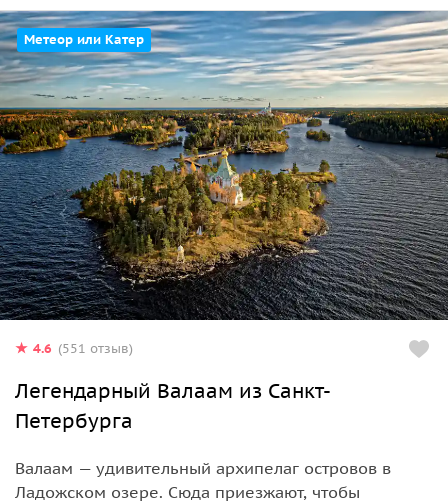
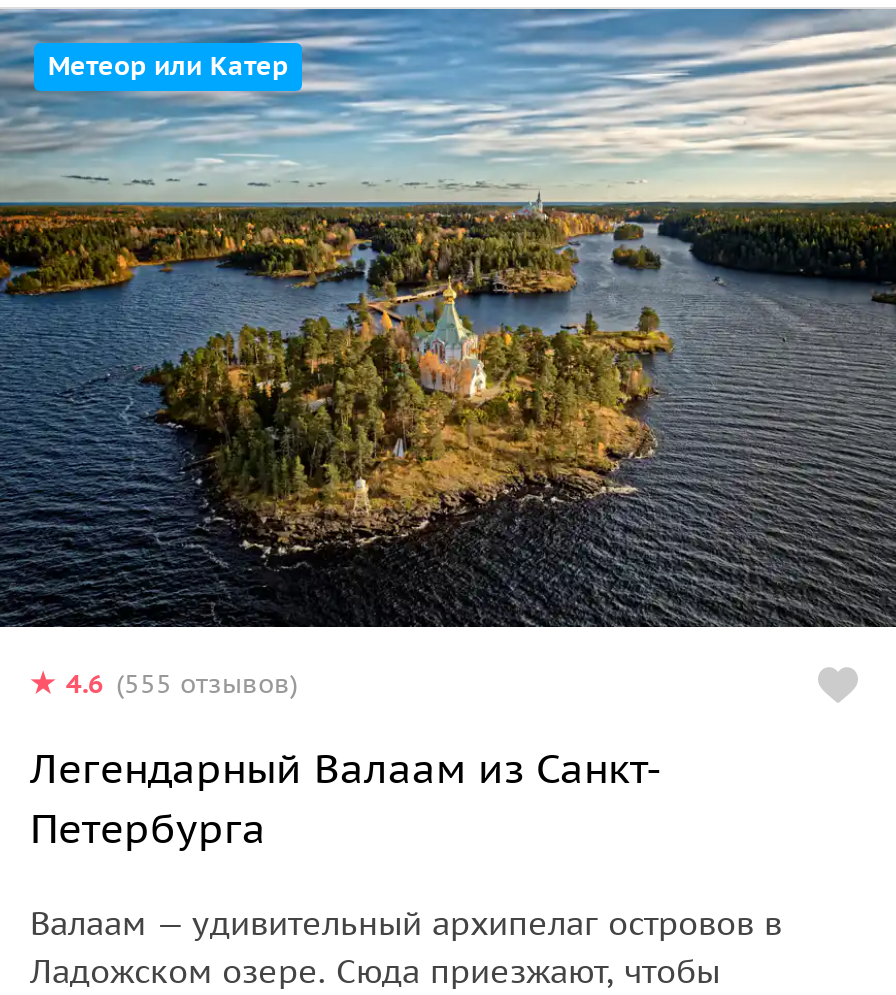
- 4.6 (551 отзыв)
+ 4.6 (555 отзывов)
